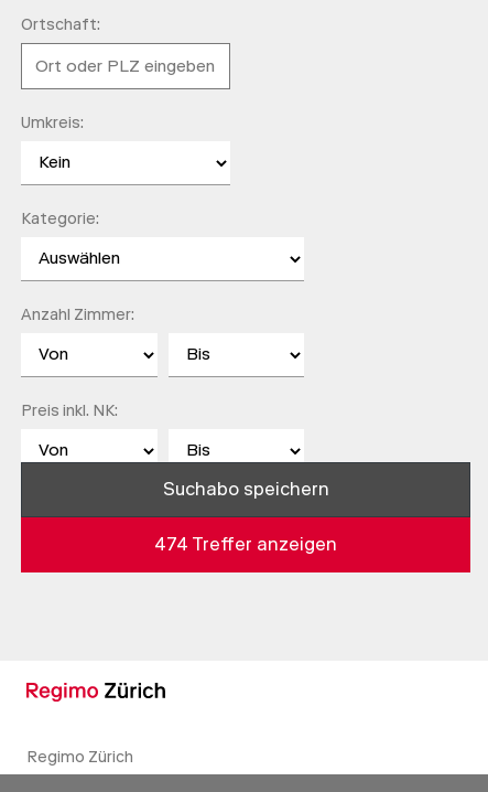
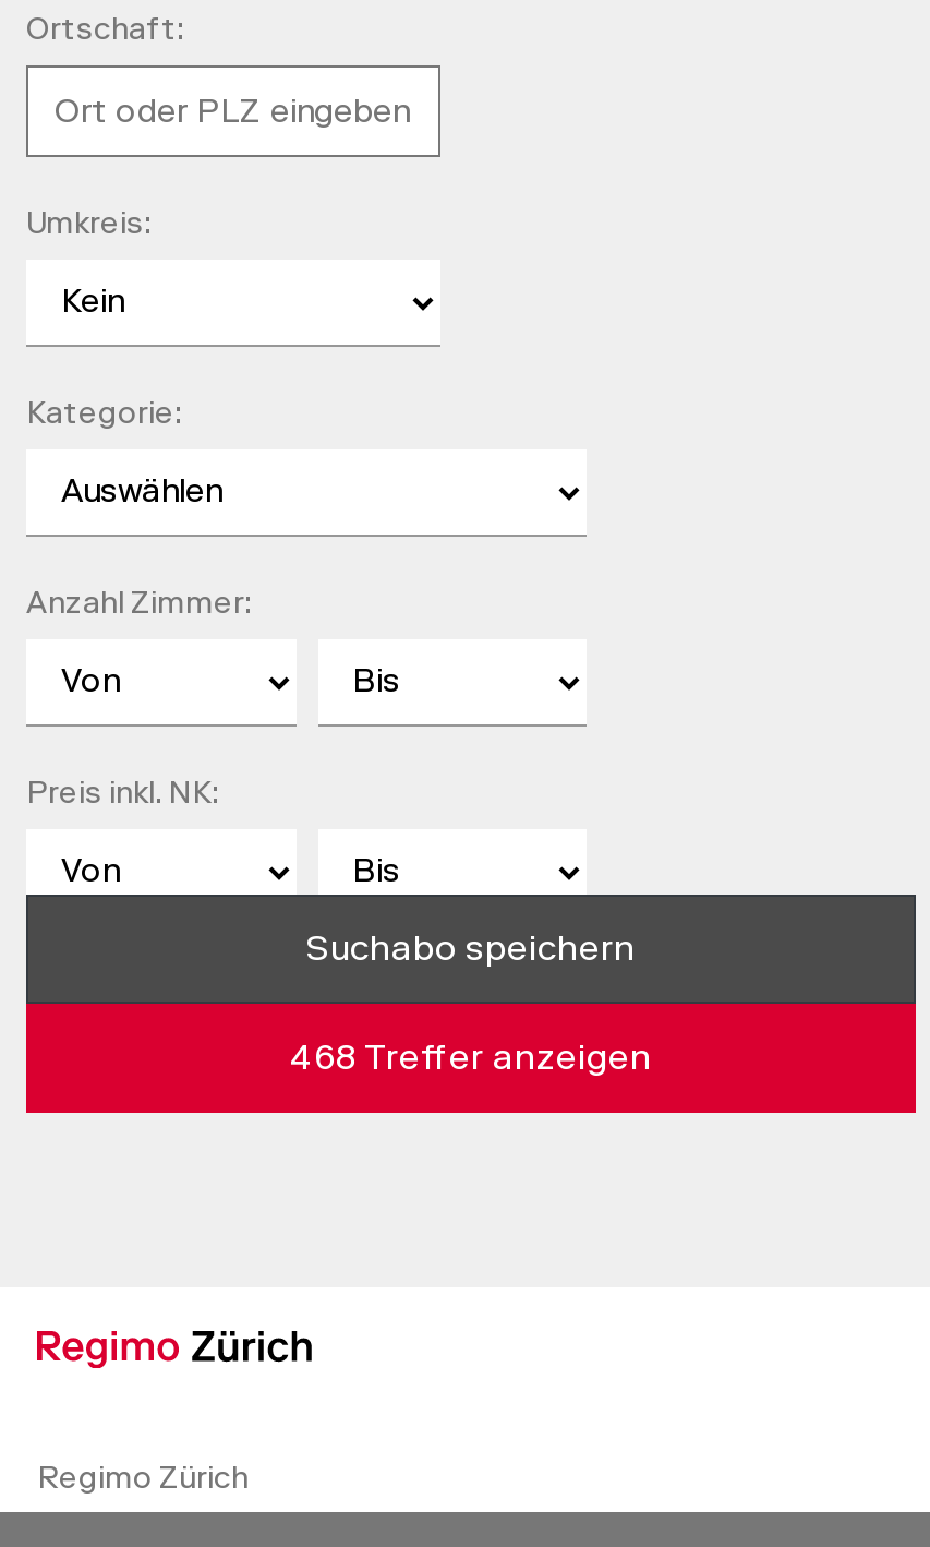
- 474 Treffer anzeigen
+ 468 Treffer anzeigen
